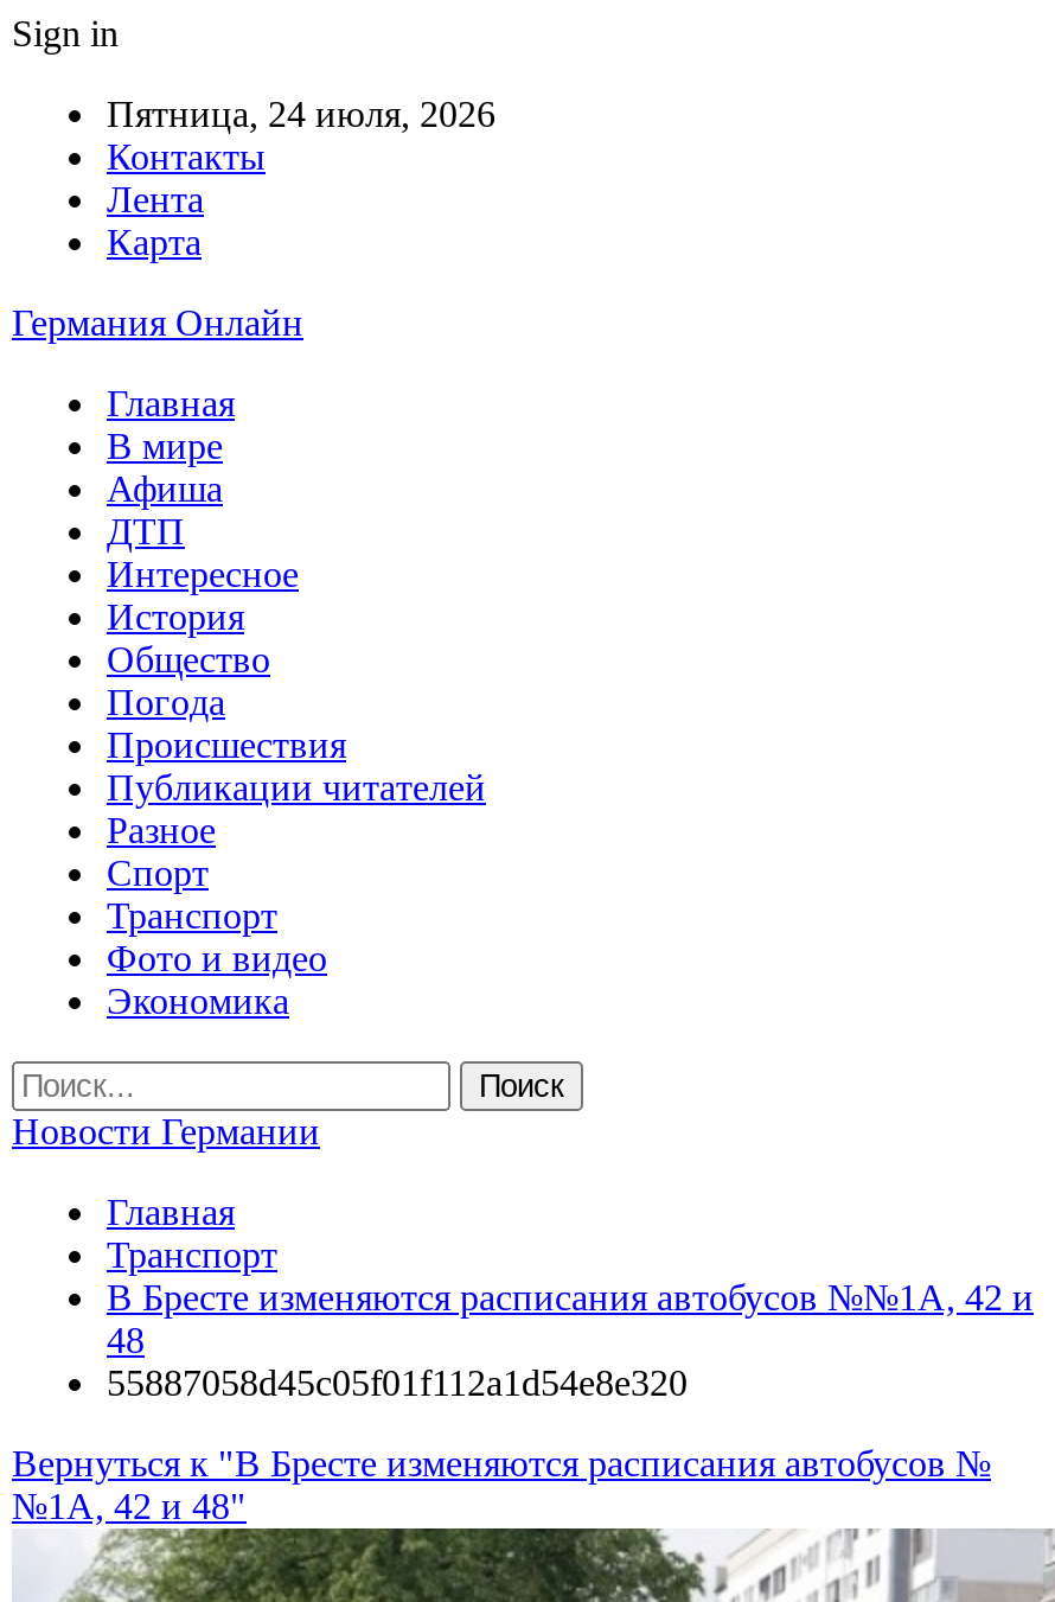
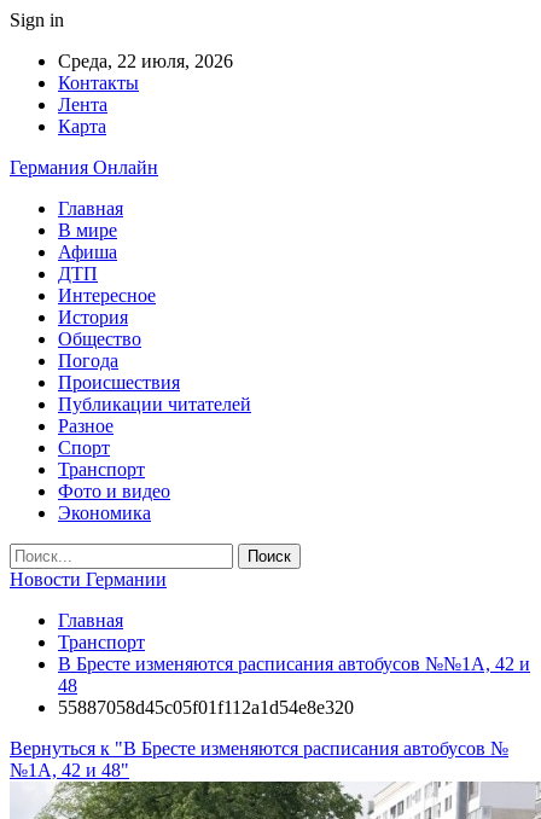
- Пятница, 24 июля, 2026
+ Среда, 22 июля, 2026
